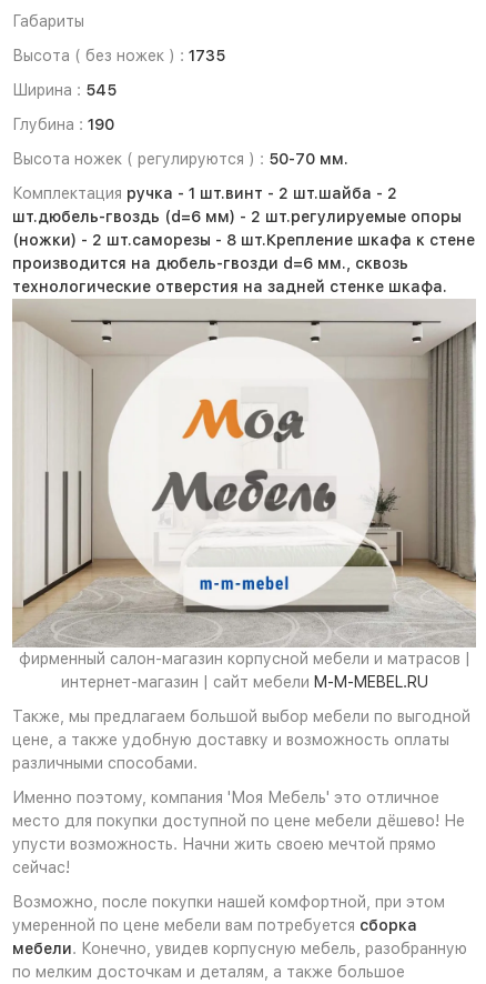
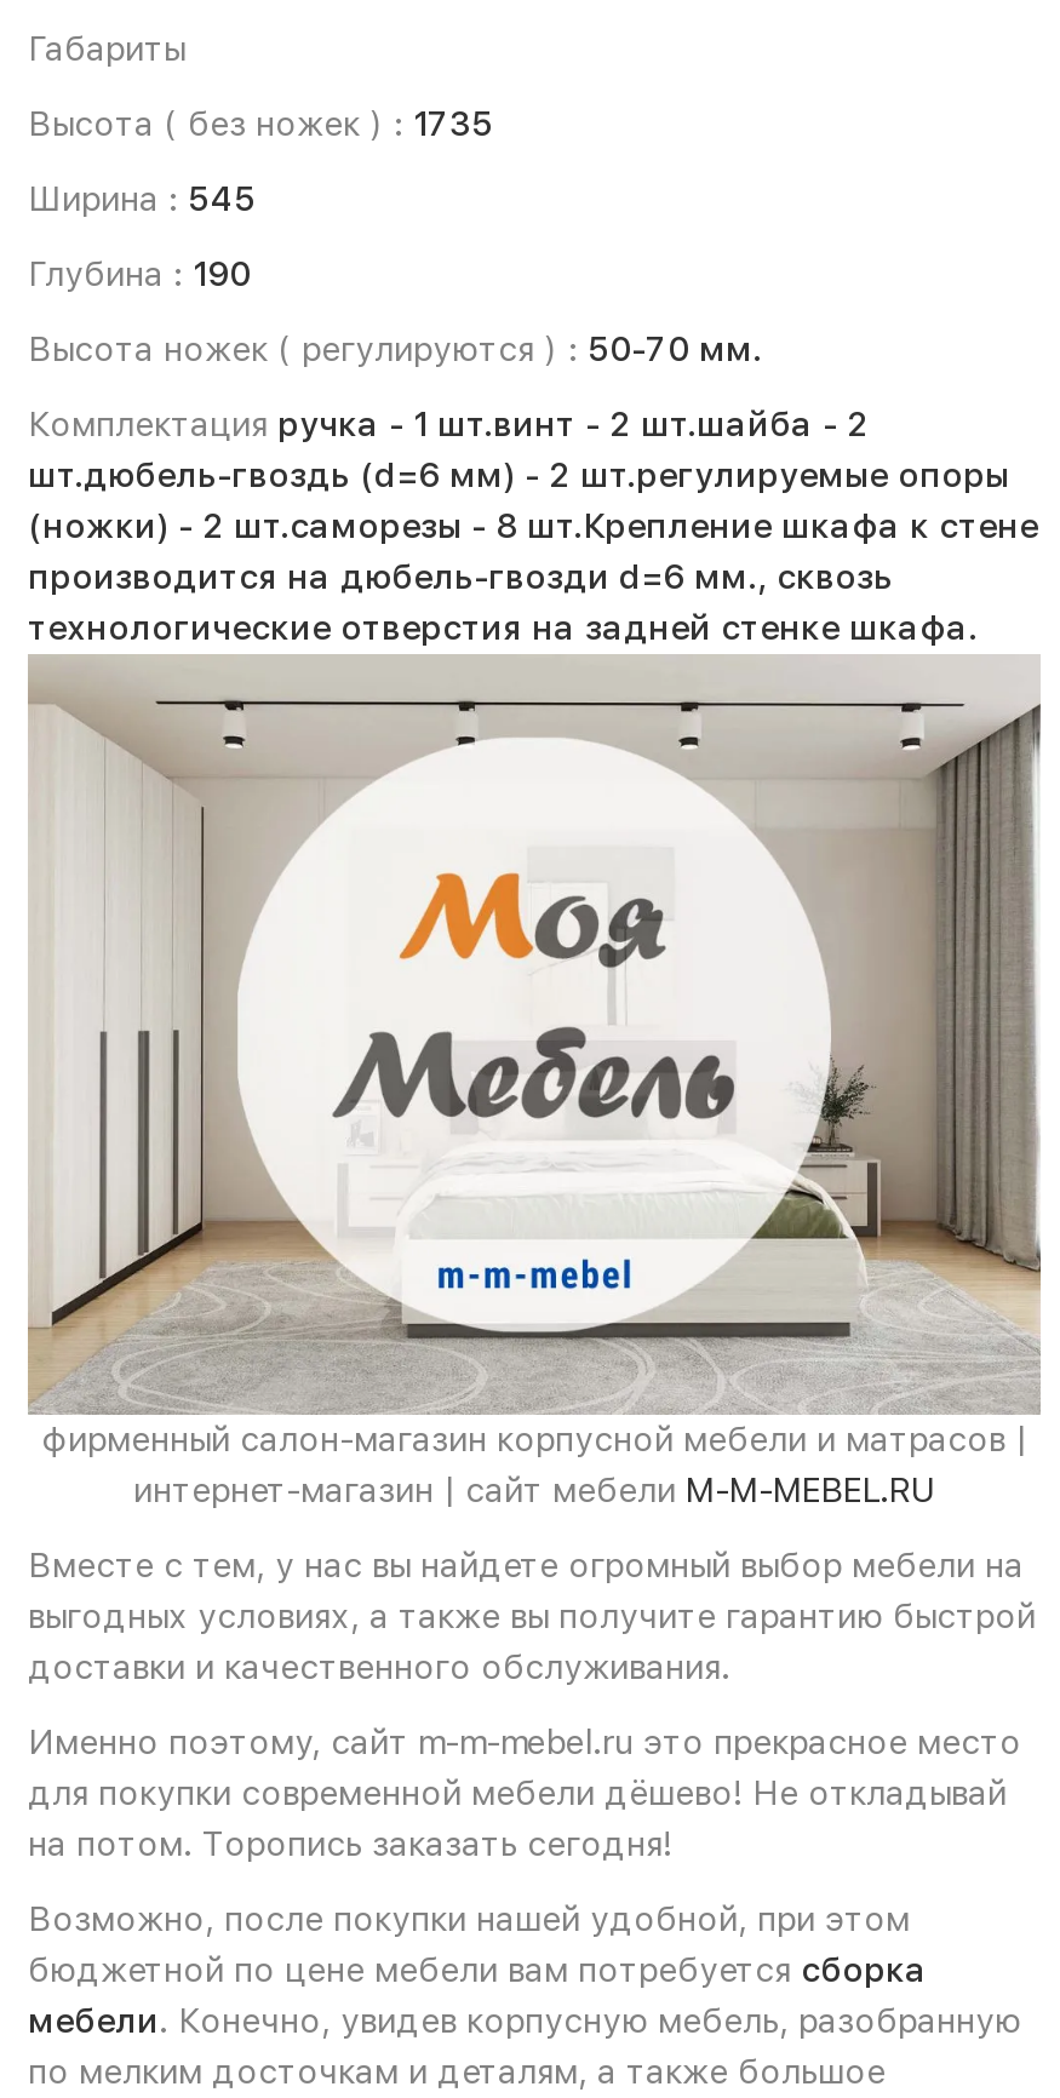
- Также, мы предлагаем большой выбор мебели по выгодной
- цене, а также удобную доставку и возможность оплаты
- различными способами.
+ Вместе с тем, у нас вы найдете огромный выбор мебели на
+ выгодных условиях, а также вы получите гарантию быстрой
+ доставки и качественного обслуживания.

- Именно поэтому, компания 'Моя Мебель' это отличное
- место для покупки доступной по цене мебели дёшево! Не
- упусти возможность. Начни жить своею мечтой прямо
- сейчас!
+ Именно поэтому, сайт m-m-mebel.ru это прекрасное место
+ для покупки современной мебели дёшево! Не откладывай
+ на потом. Торопись заказать сегодня!

- Возможно, после покупки нашей комфортной, при этом
- умеренной по цене мебели вам потребуется сборка
+ Возможно, после покупки нашей удобной, при этом
+ бюджетной по цене мебели вам потребуется сборка
